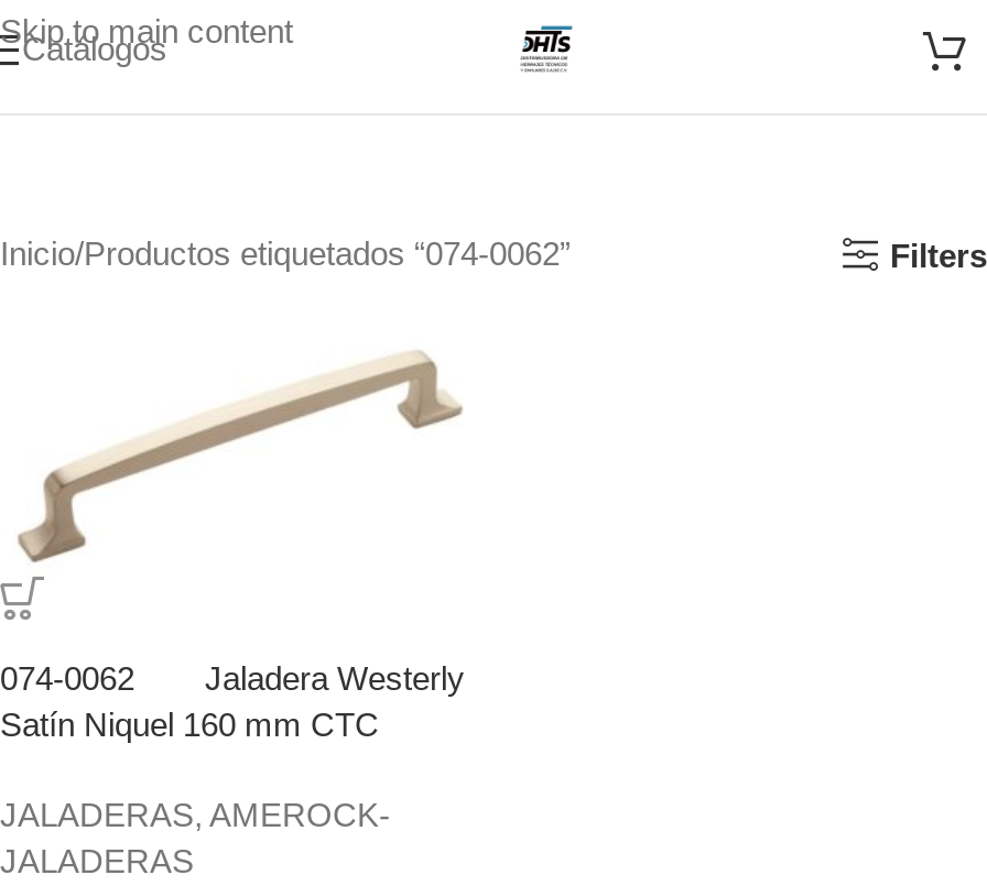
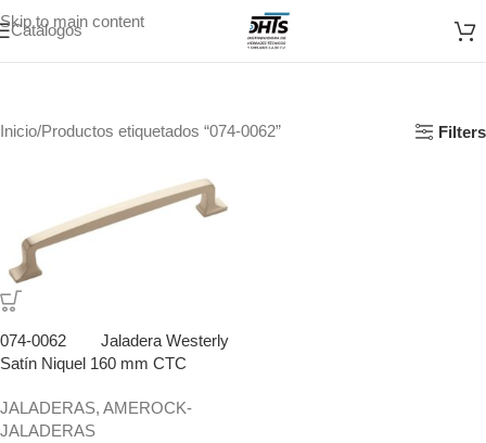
- [image]
+ [image]
